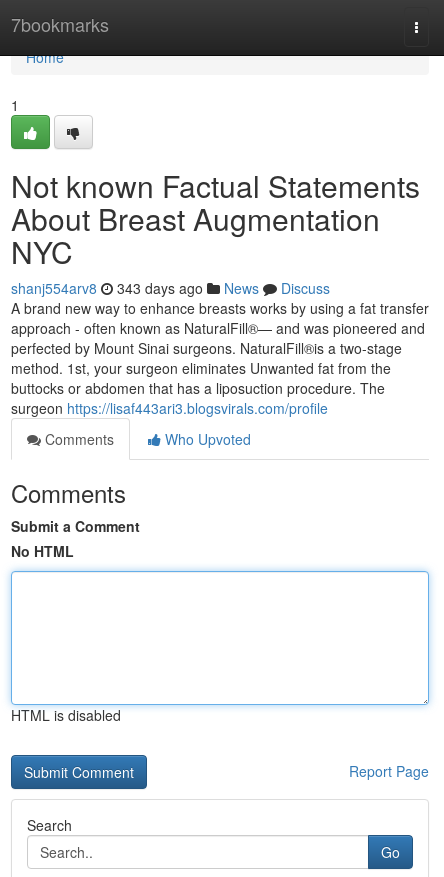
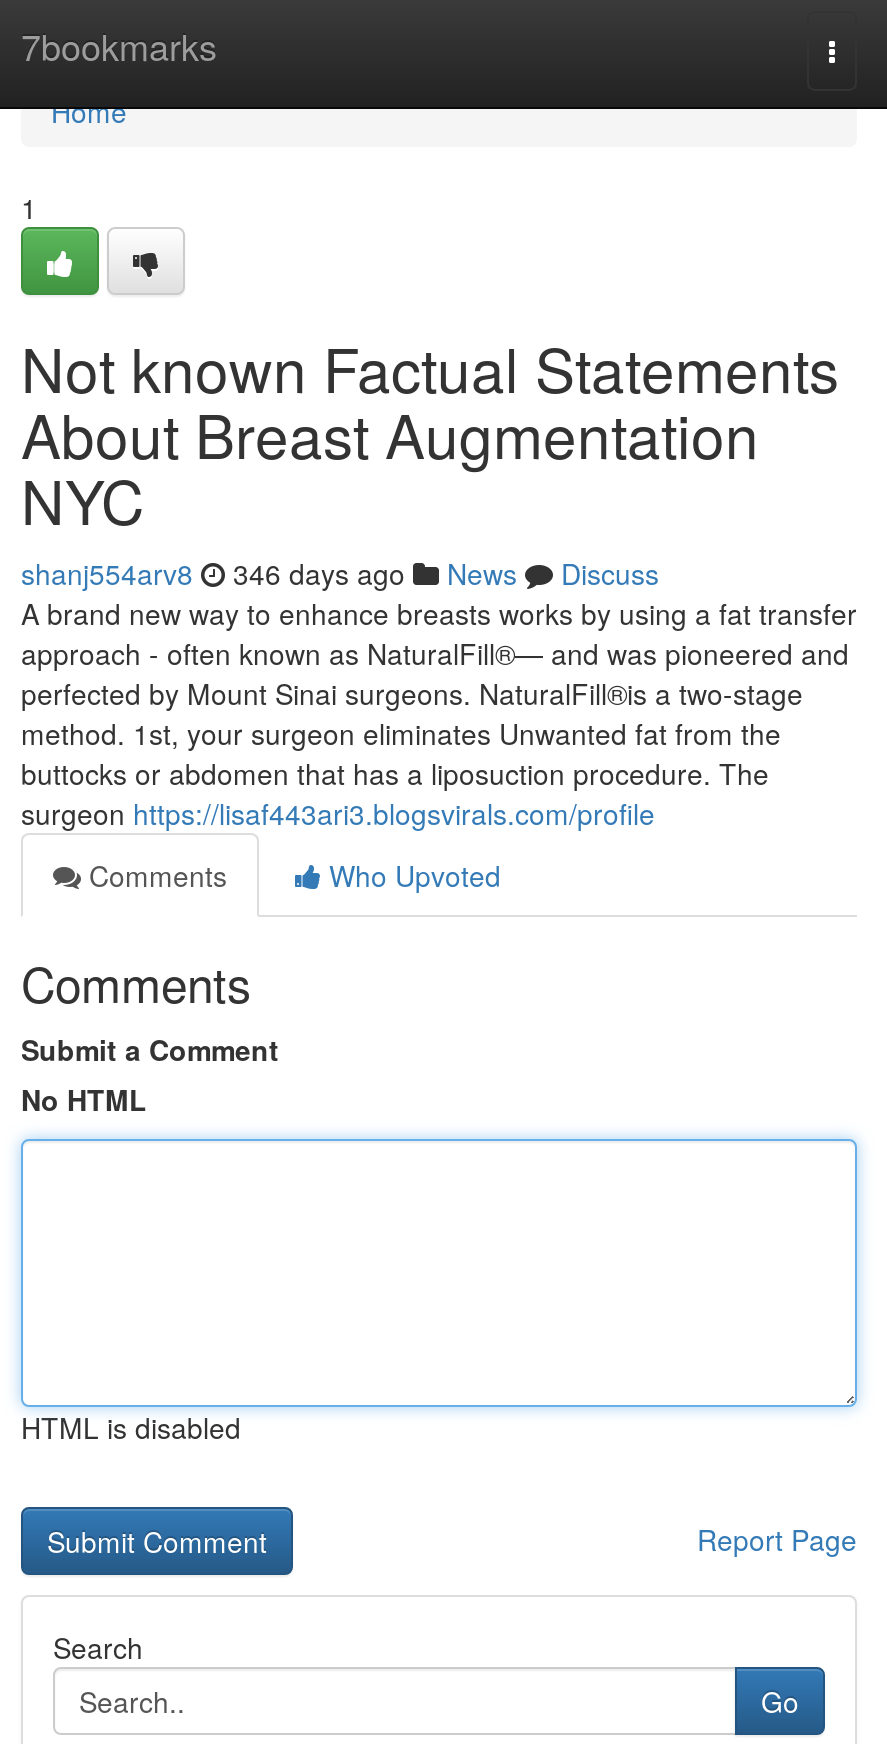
- shanj554arv8 343 days ago News Discuss
+ shanj554arv8 346 days ago News Discuss
